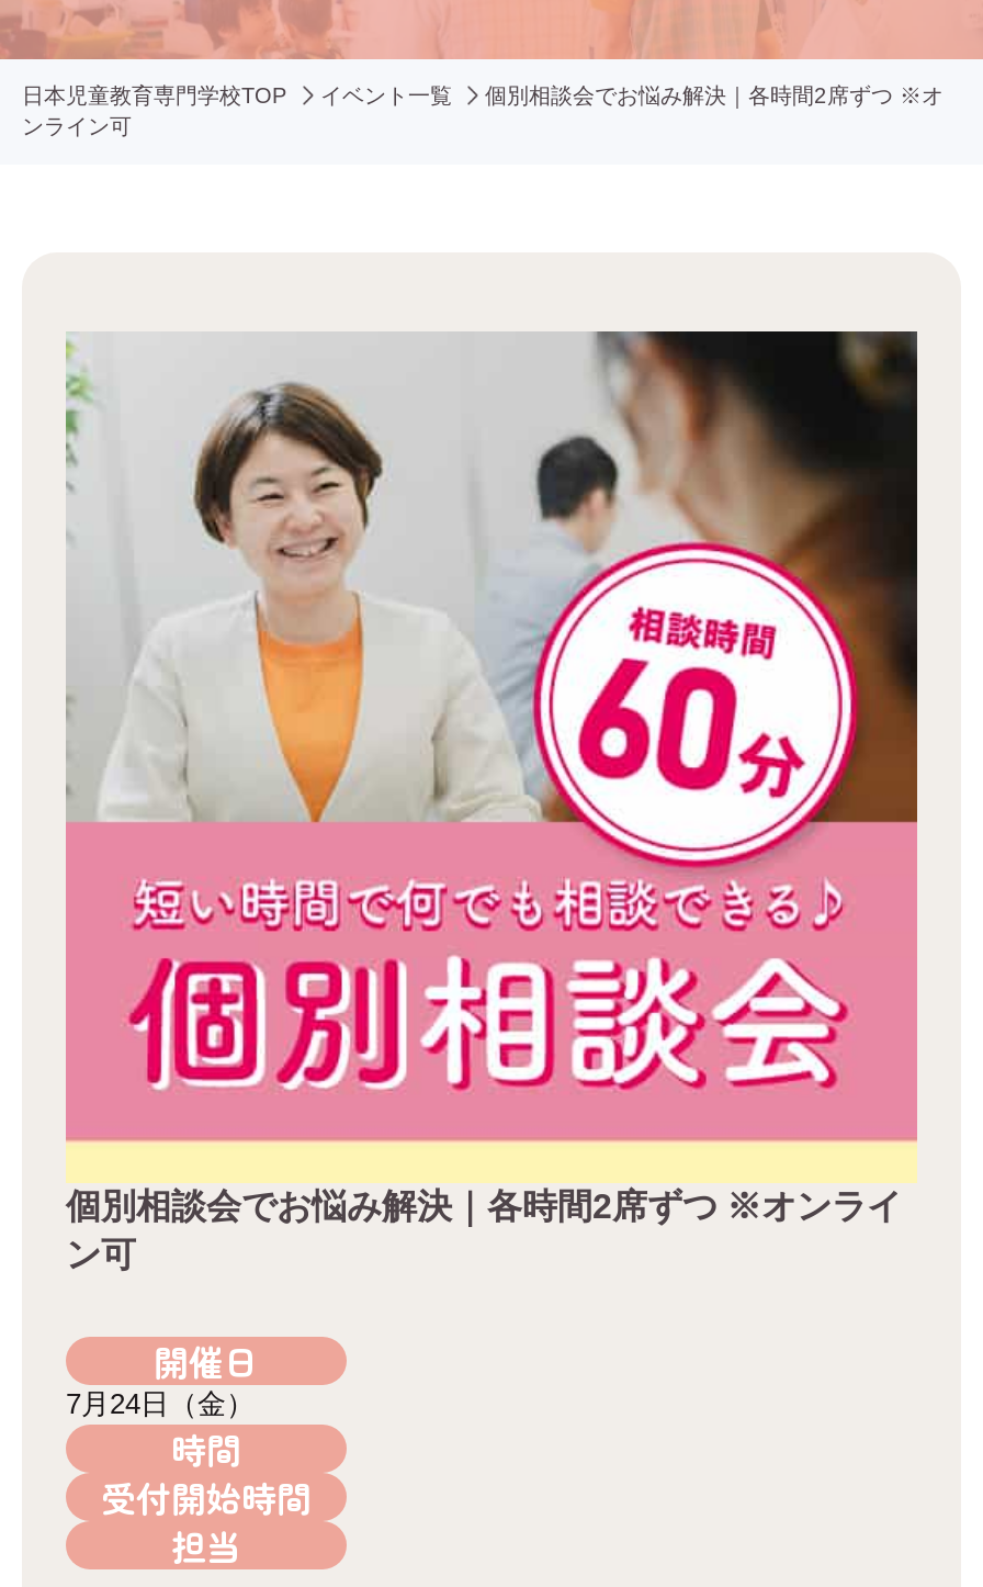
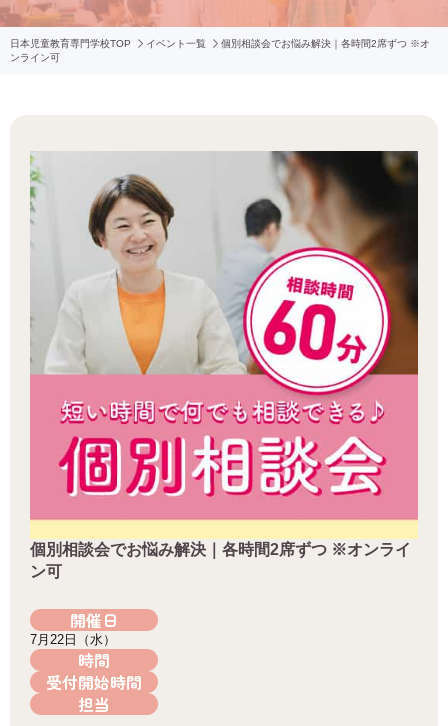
- 7月24日（金）
+ 7月22日（水）
